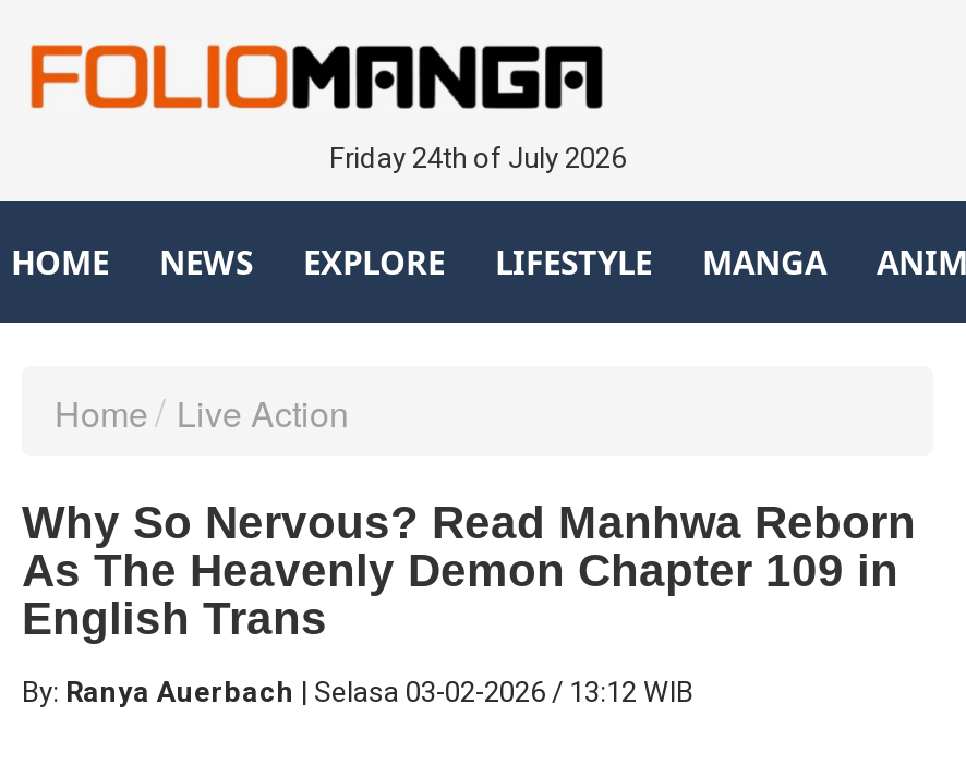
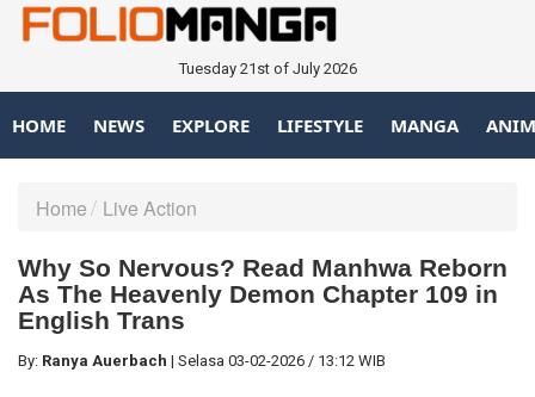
- Friday 24th of July 2026
+ Tuesday 21st of July 2026
